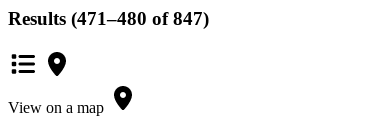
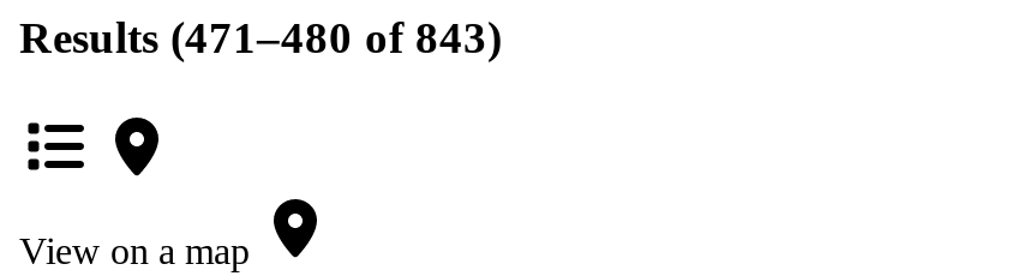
- Results (471–480 of 847)
+ Results (471–480 of 843)
